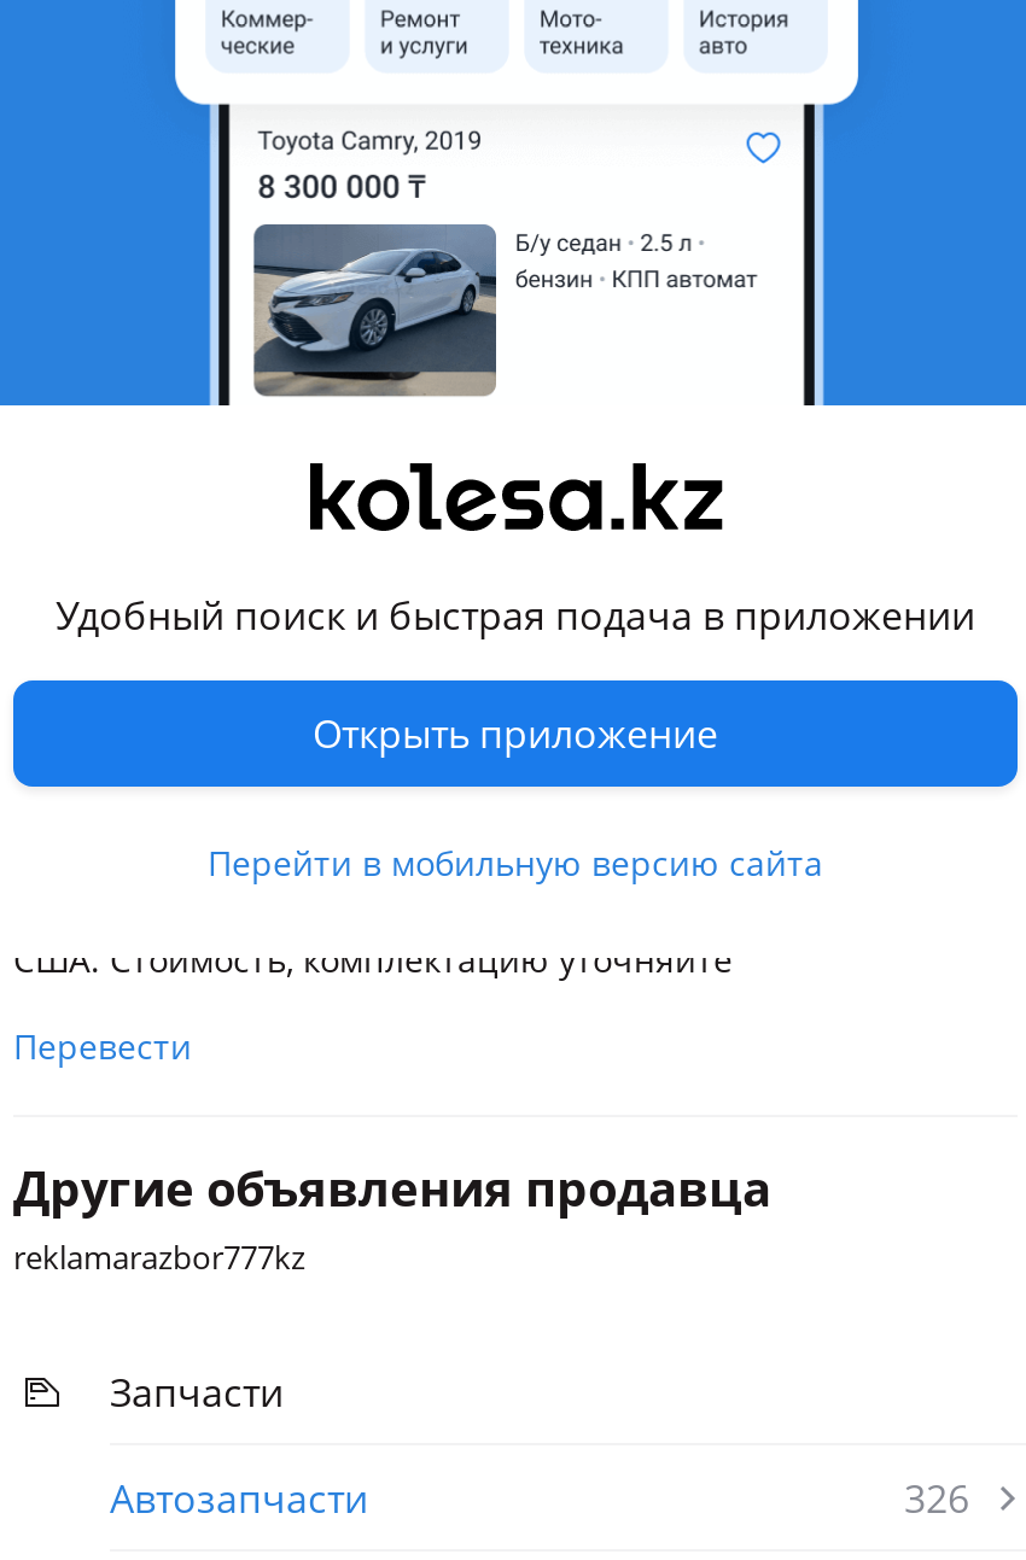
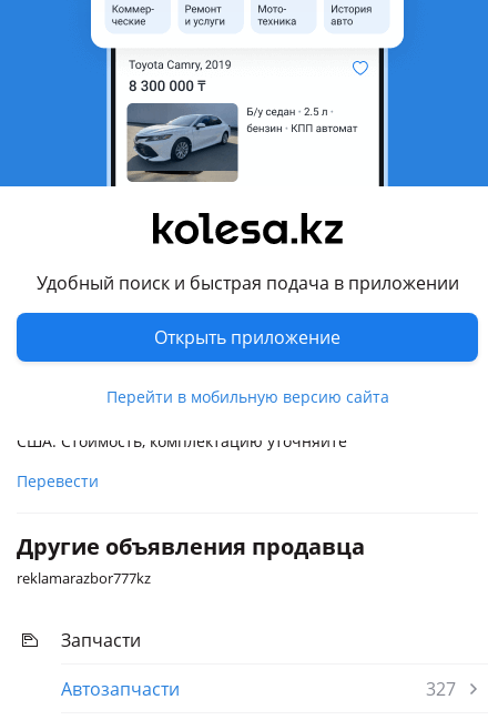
- 326
+ 327
